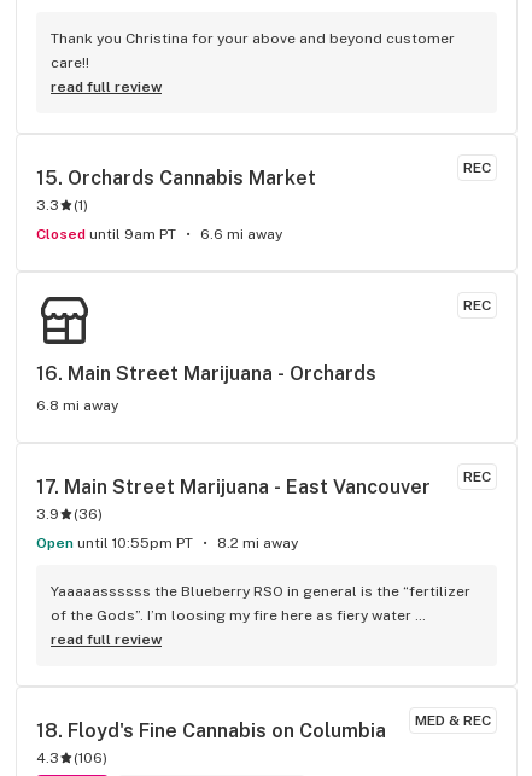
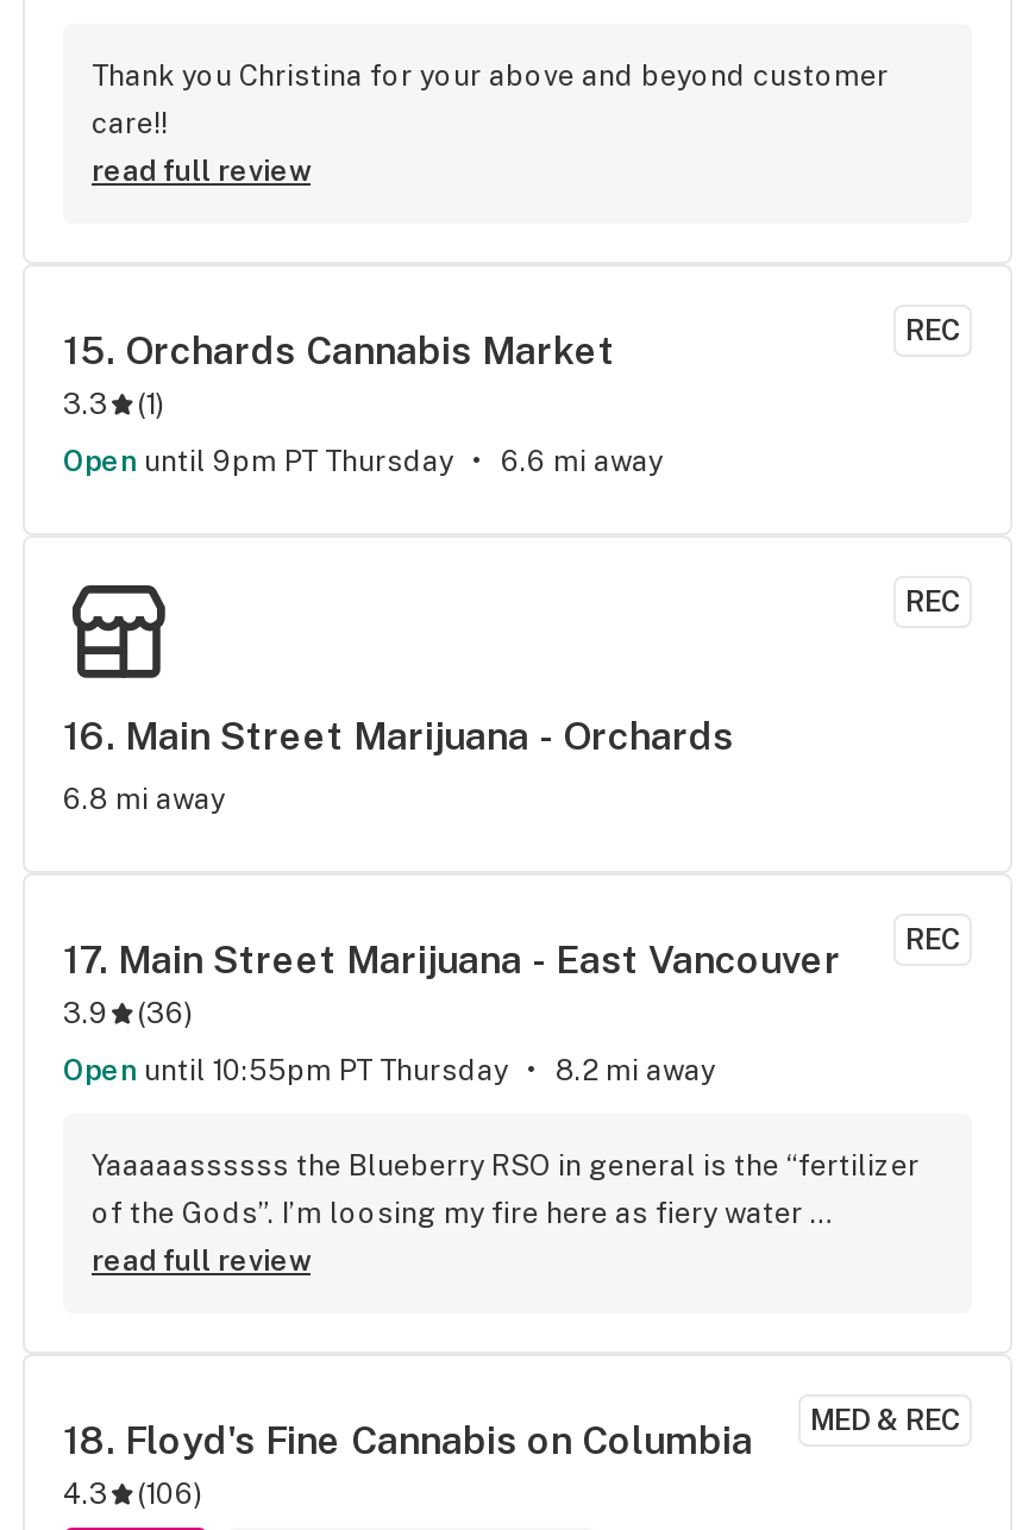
- Closed until 9am PT
+ Open until 9pm PT Thursday

- Open until 10:55pm PT
+ Open until 10:55pm PT Thursday
